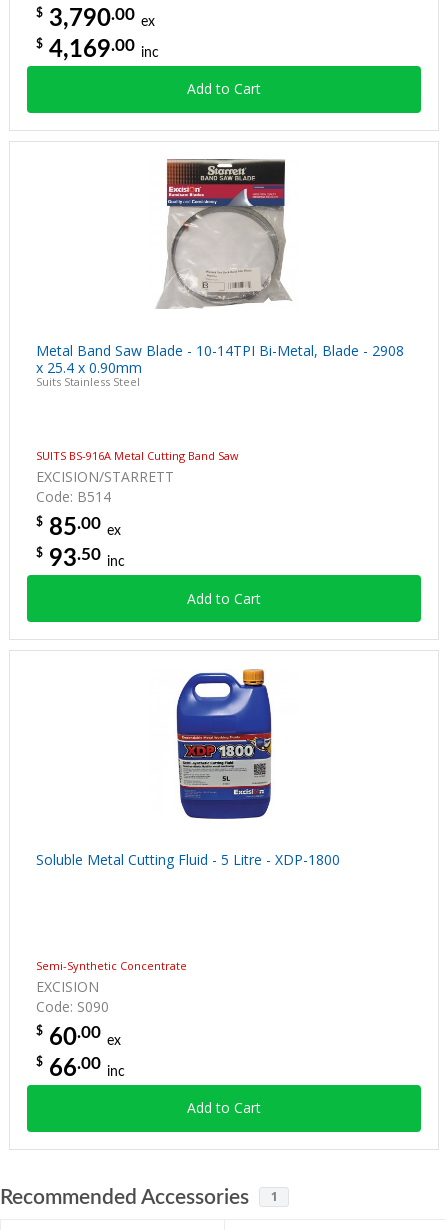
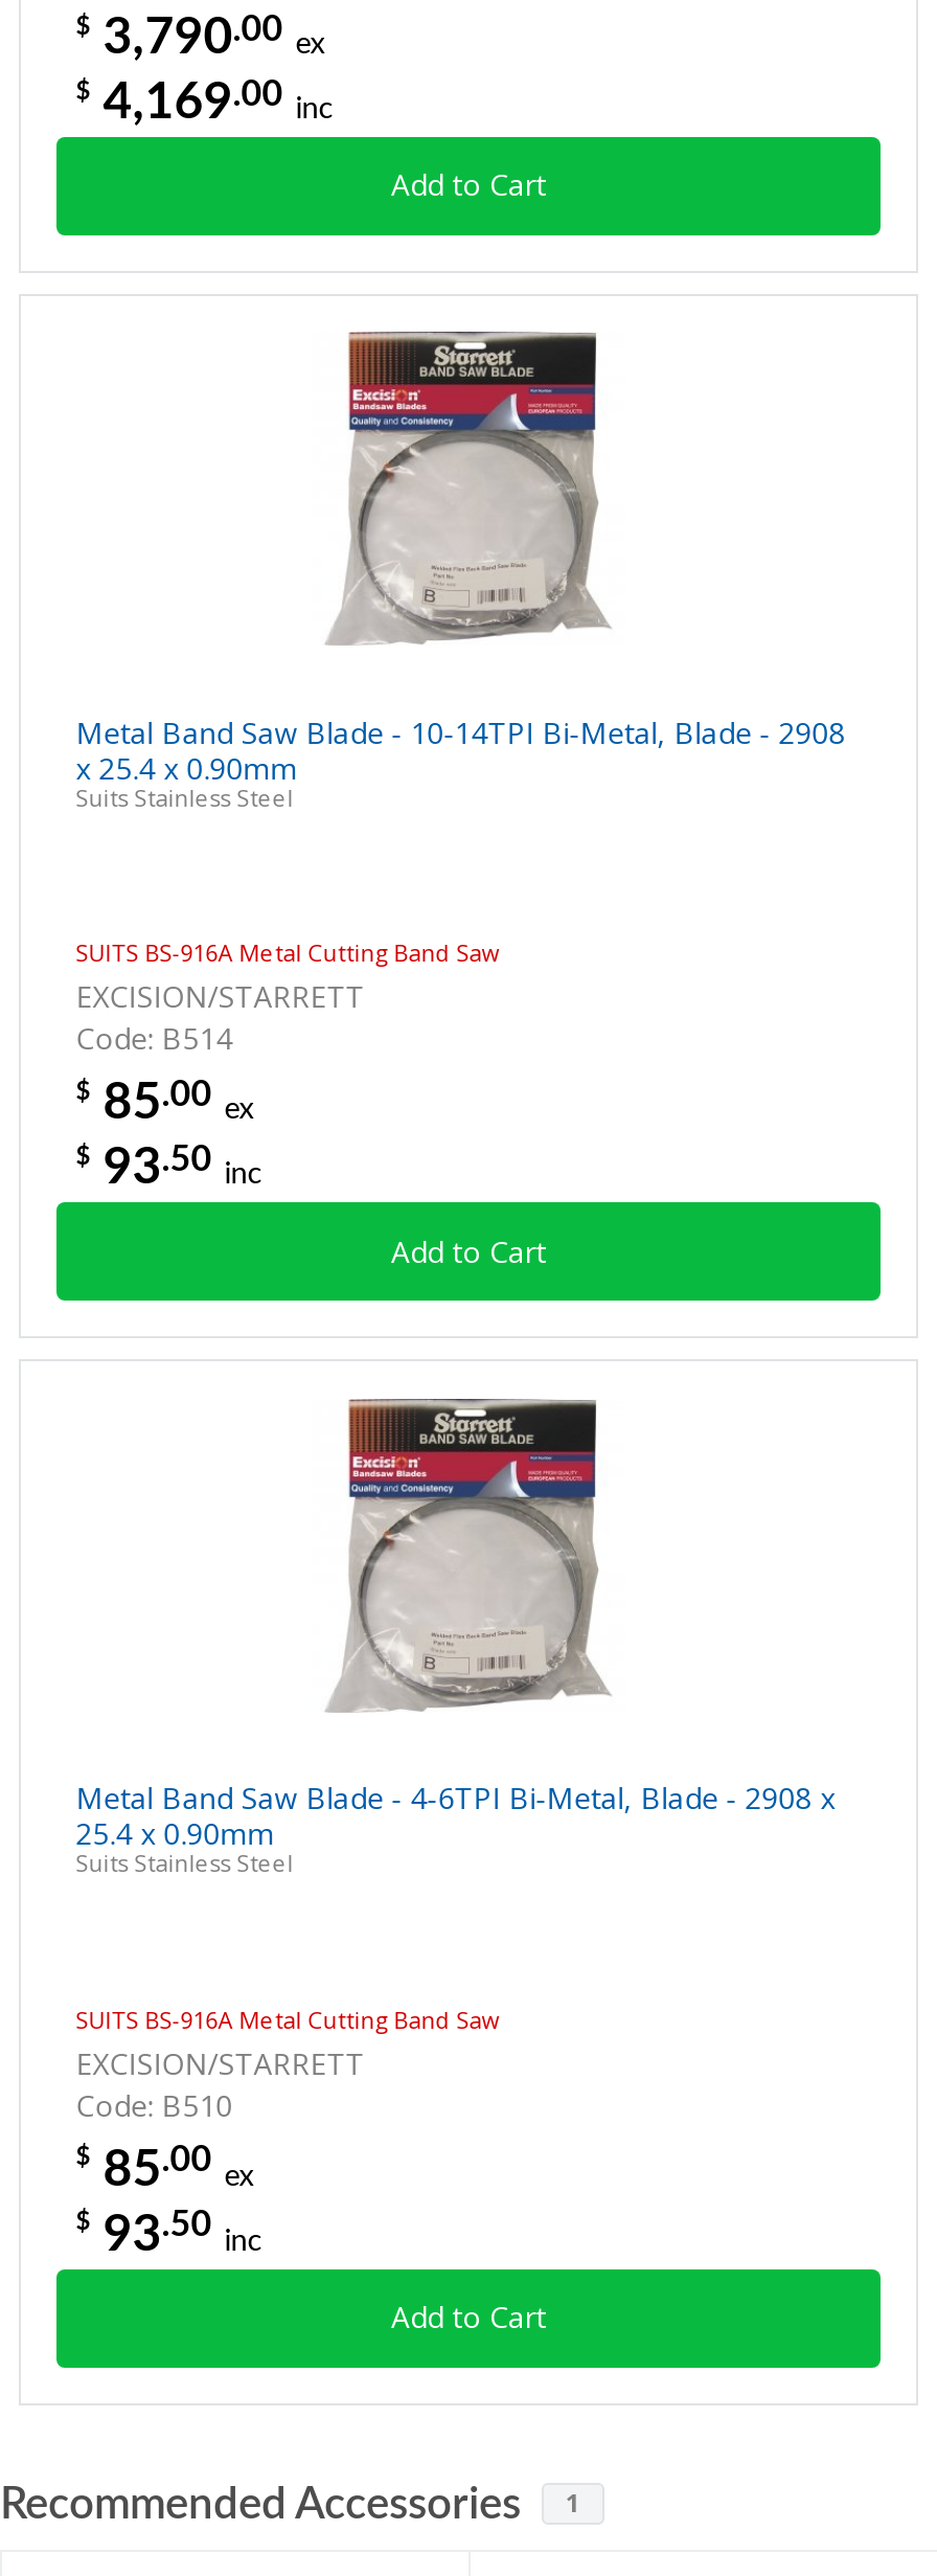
- [image]
- Soluble Metal Cutting Fluid - 5 Litre - XDP-1800
+ [image]
+ Metal Band Saw Blade - 4-6TPI Bi-Metal, Blade - 2908 x
+ 25.4 x 0.90mm
+ Suits Stainless Steel

- Semi-Synthetic Concentrate
- EXCISION
- Code: S090
- $ 60.00 ex
- $ 66.00 inc
+ SUITS BS-916A Metal Cutting Band Saw
+ EXCISION/STARRETT
+ Code: B510
+ $ 85.00 ex
+ $ 93.50 inc
